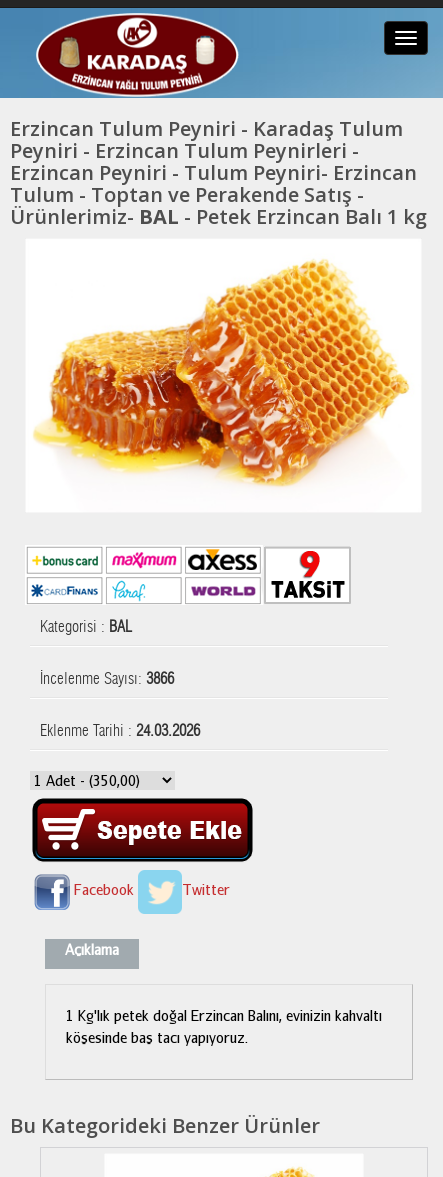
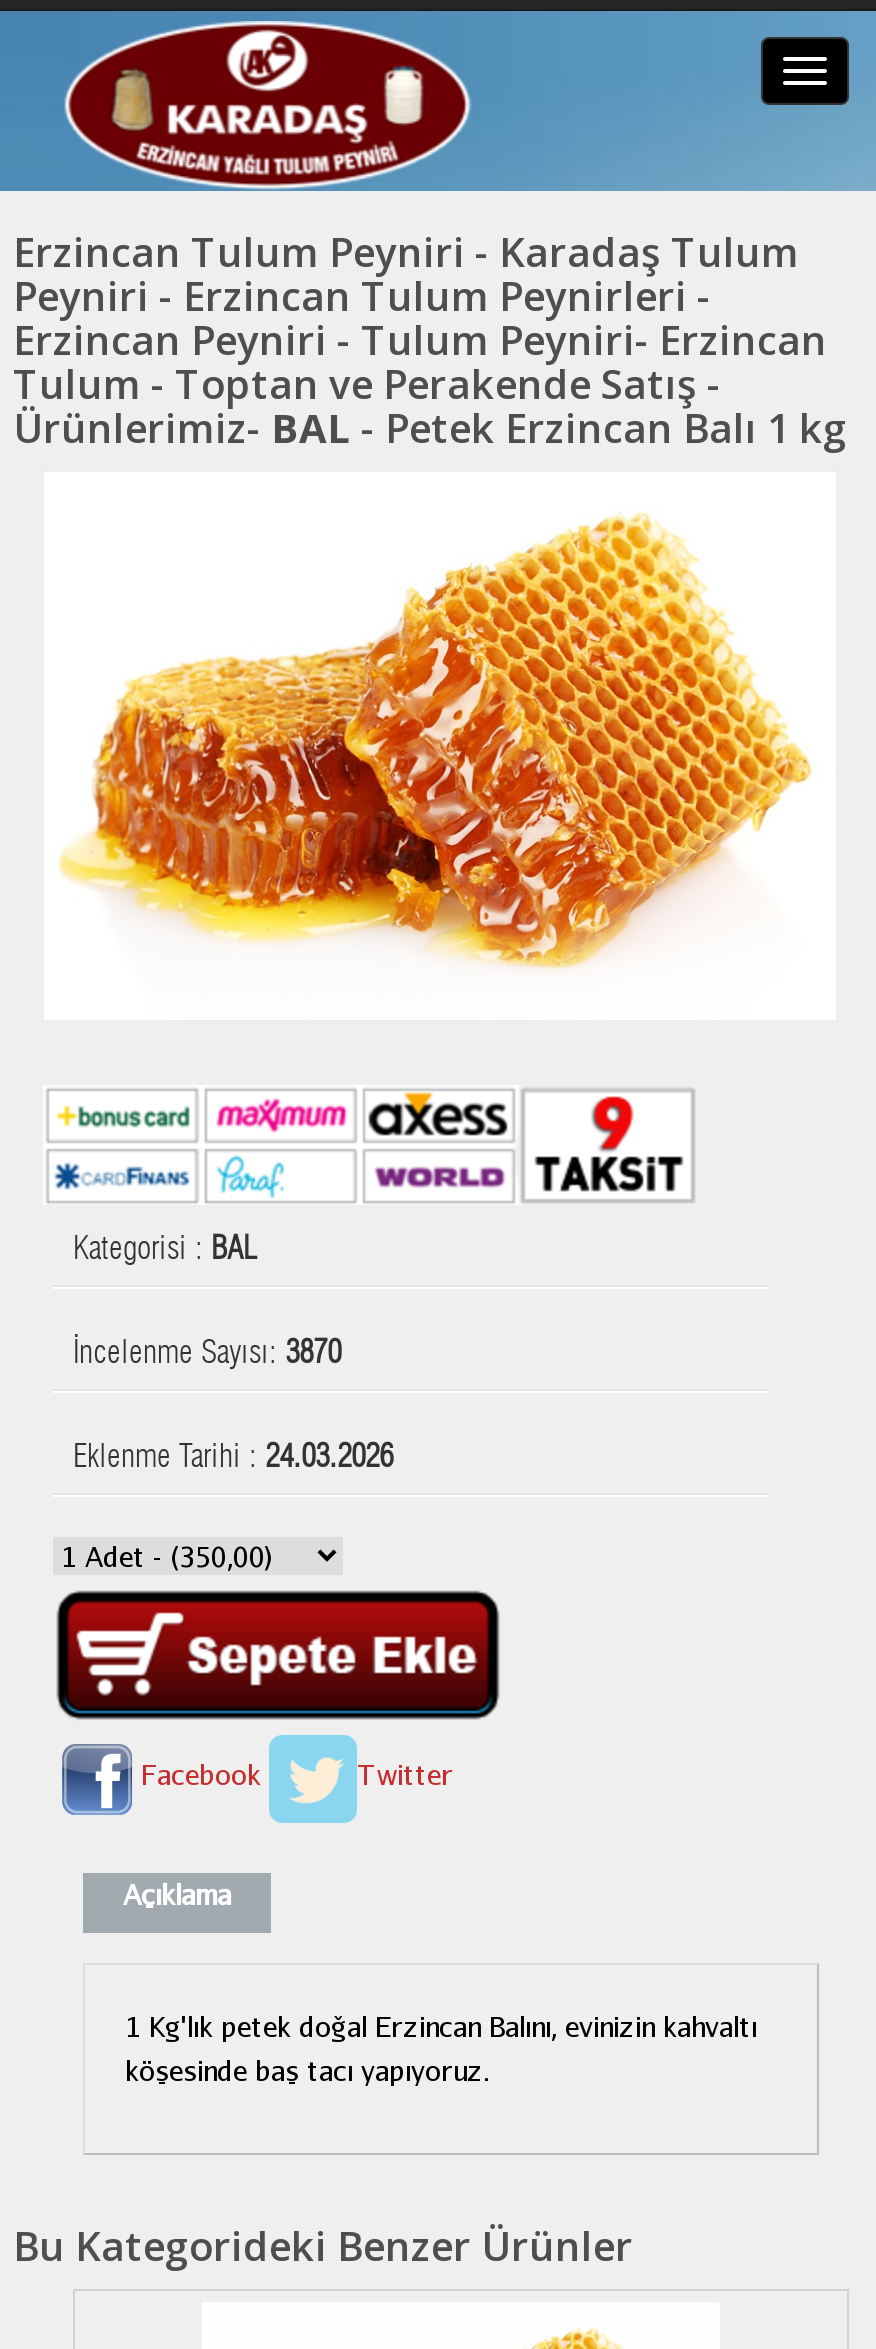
- İncelenme Sayısı: 3866
+ İncelenme Sayısı: 3870
